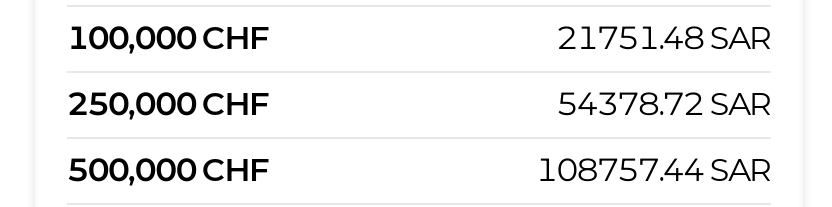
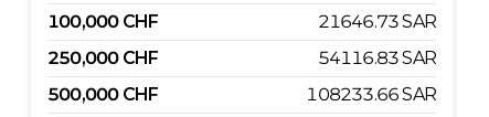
- 21751.48 SAR
+ 21646.73 SAR

- 54378.72 SAR
+ 54116.83 SAR

- 108757.44 SAR
+ 108233.66 SAR
